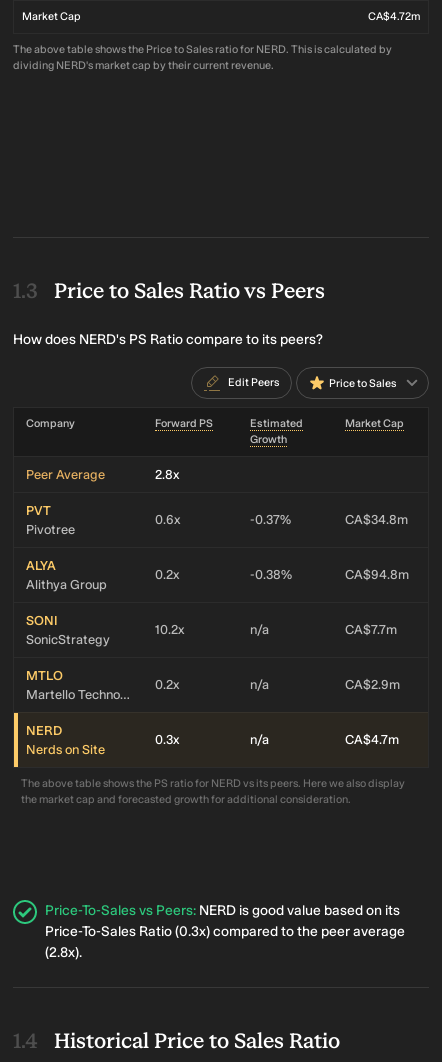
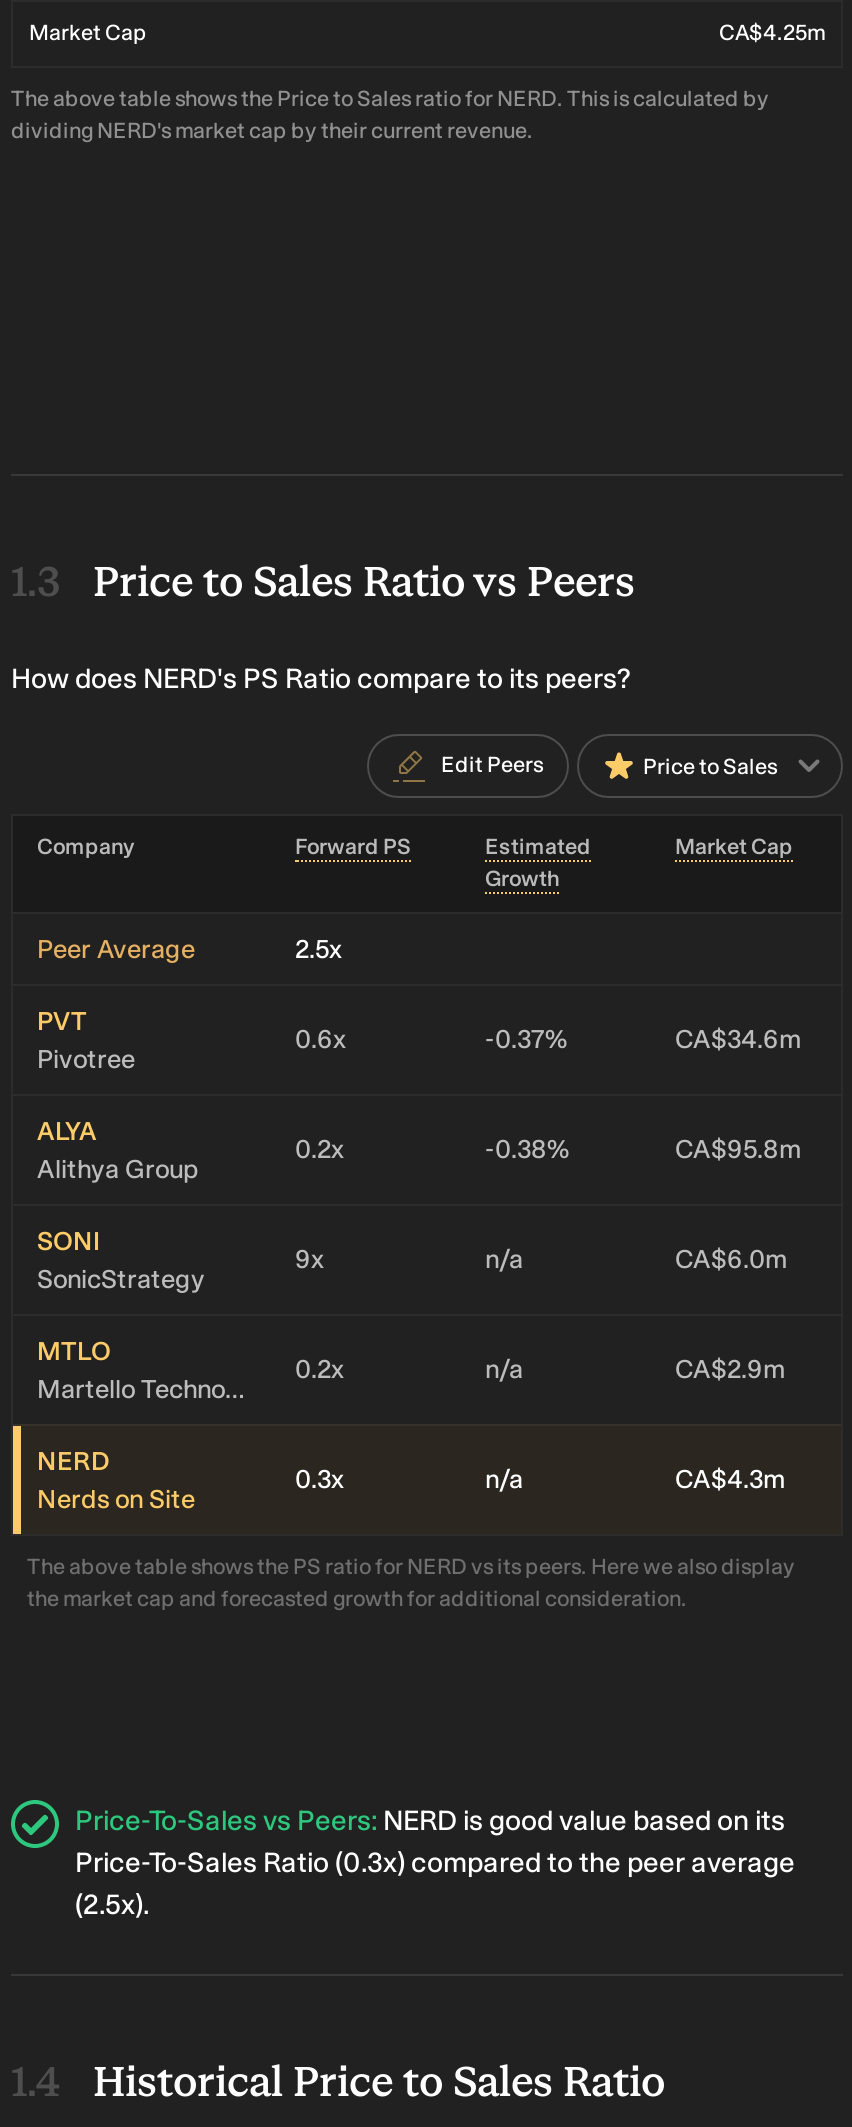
- CA$4.72m
+ CA$4.25m

- 2.8x
+ 2.5x

- CA$34.8m
+ CA$34.6m

- CA$94.8m
+ CA$95.8m

- 10.2x
+ 9x

- CA$7.7m
+ CA$6.0m

- CA$4.7m
+ CA$4.3m

- (2.8x).
+ (2.5x).
